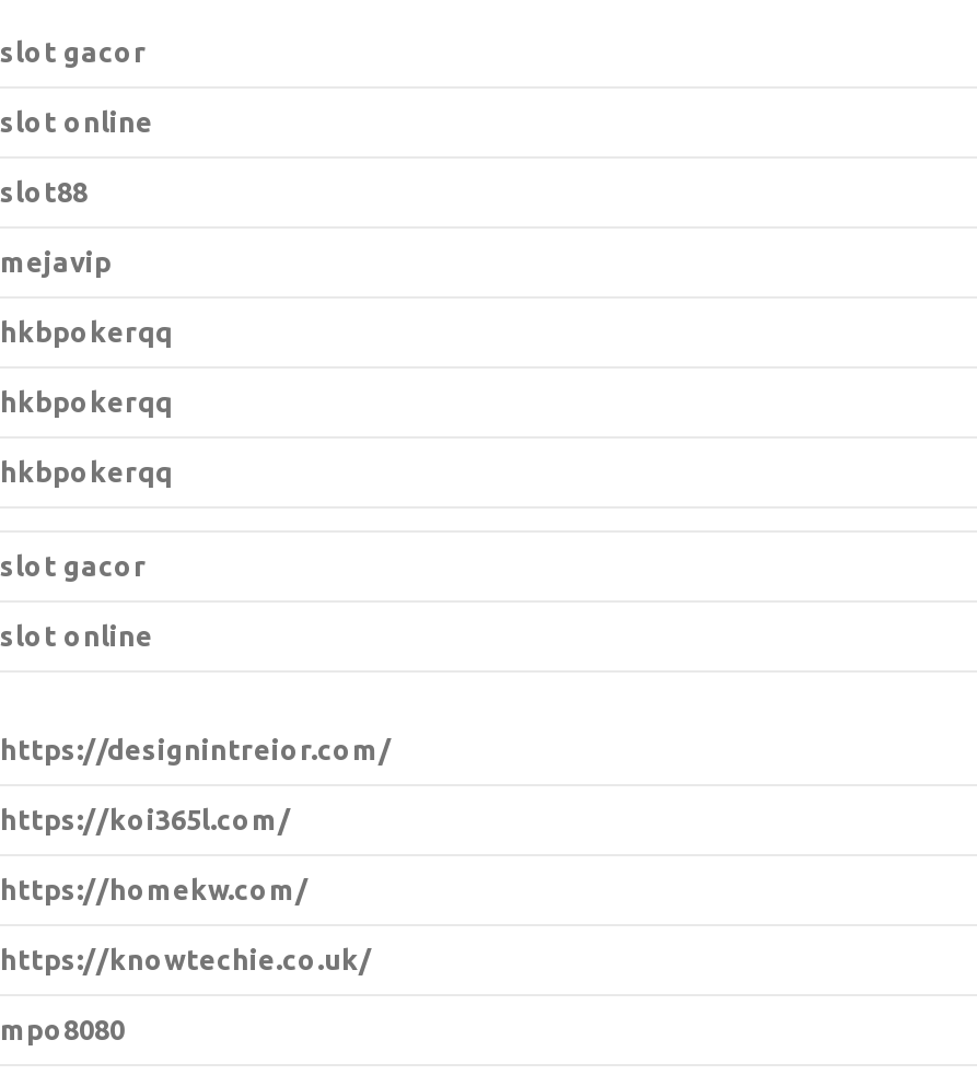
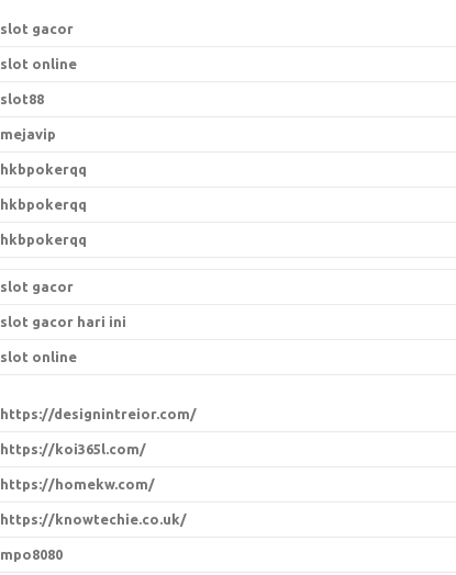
+ slot gacor hari ini
